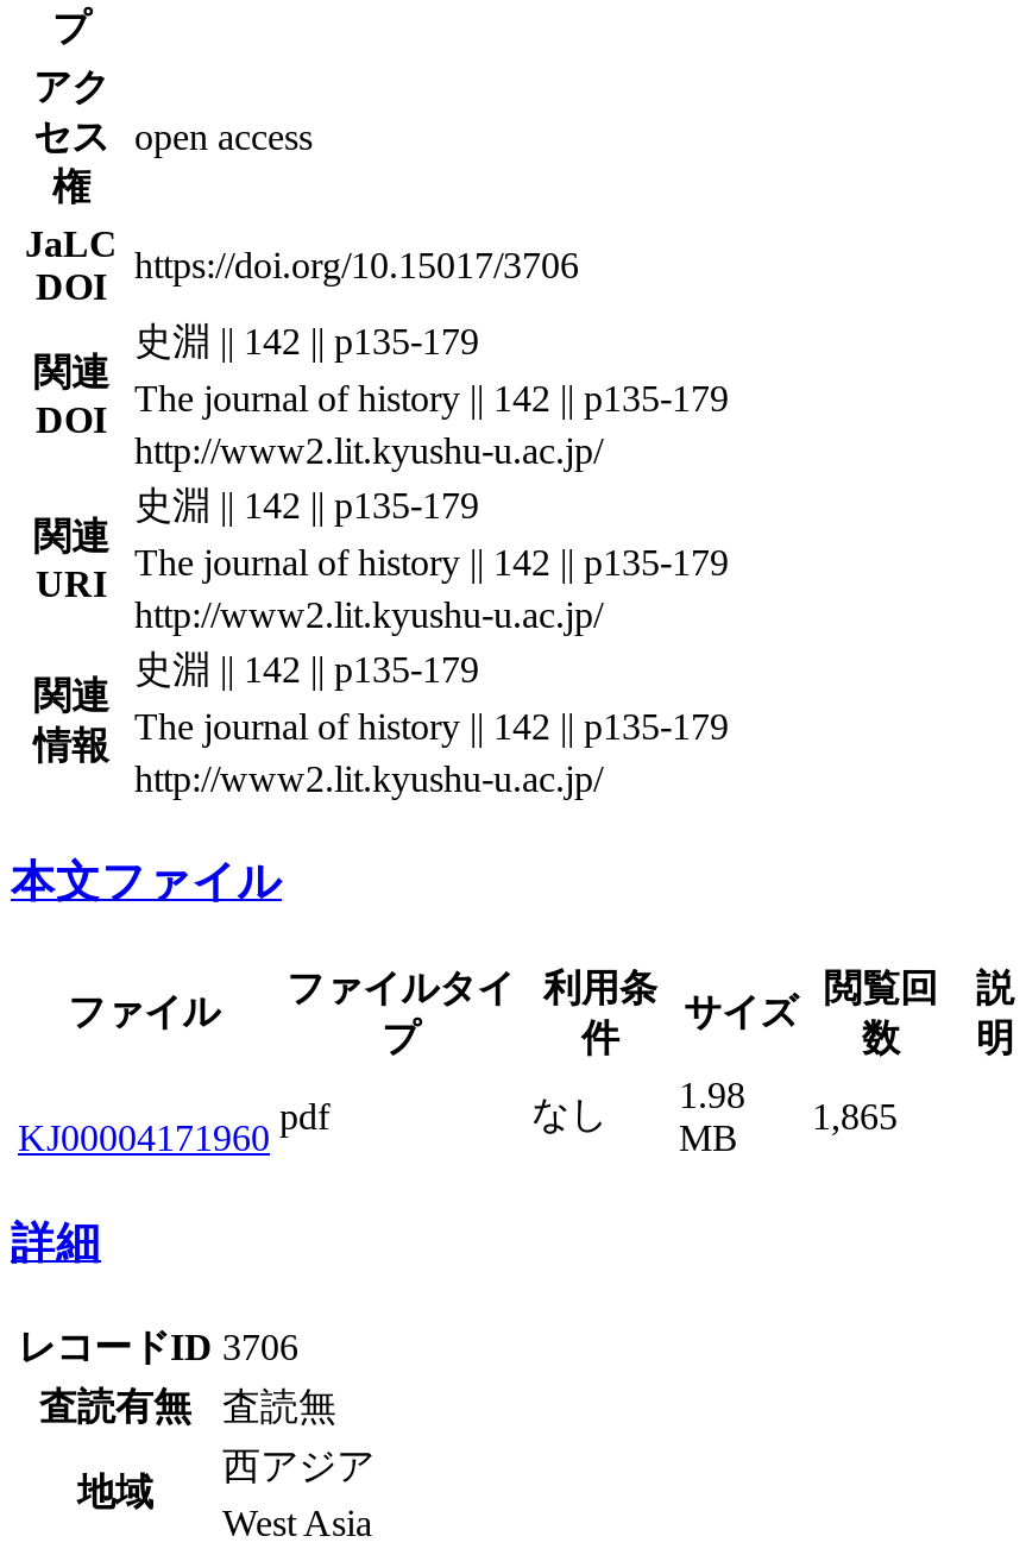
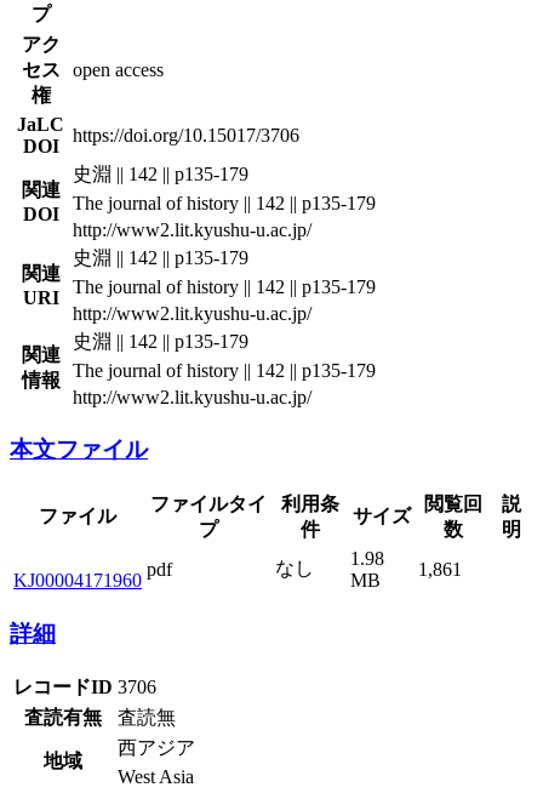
- 1,865
+ 1,861
